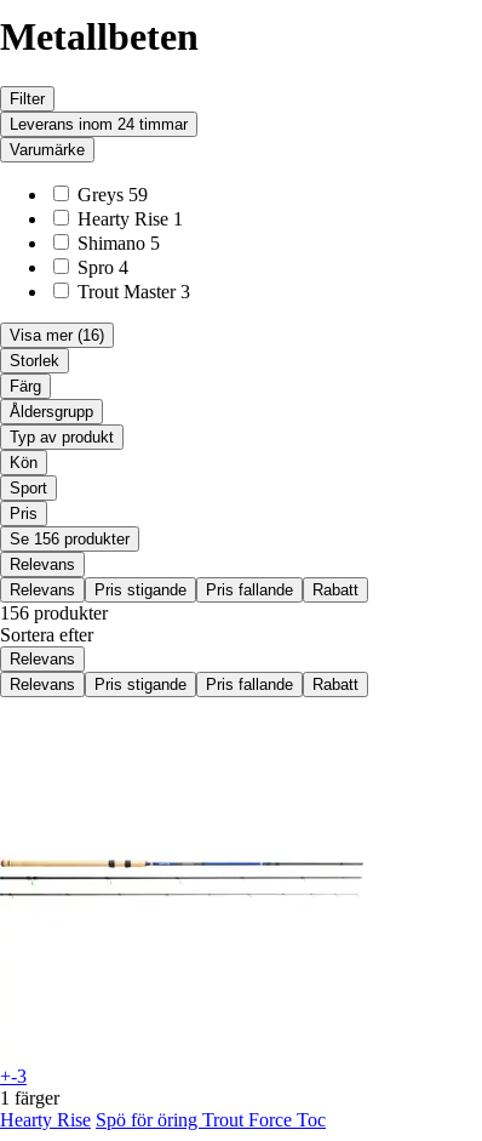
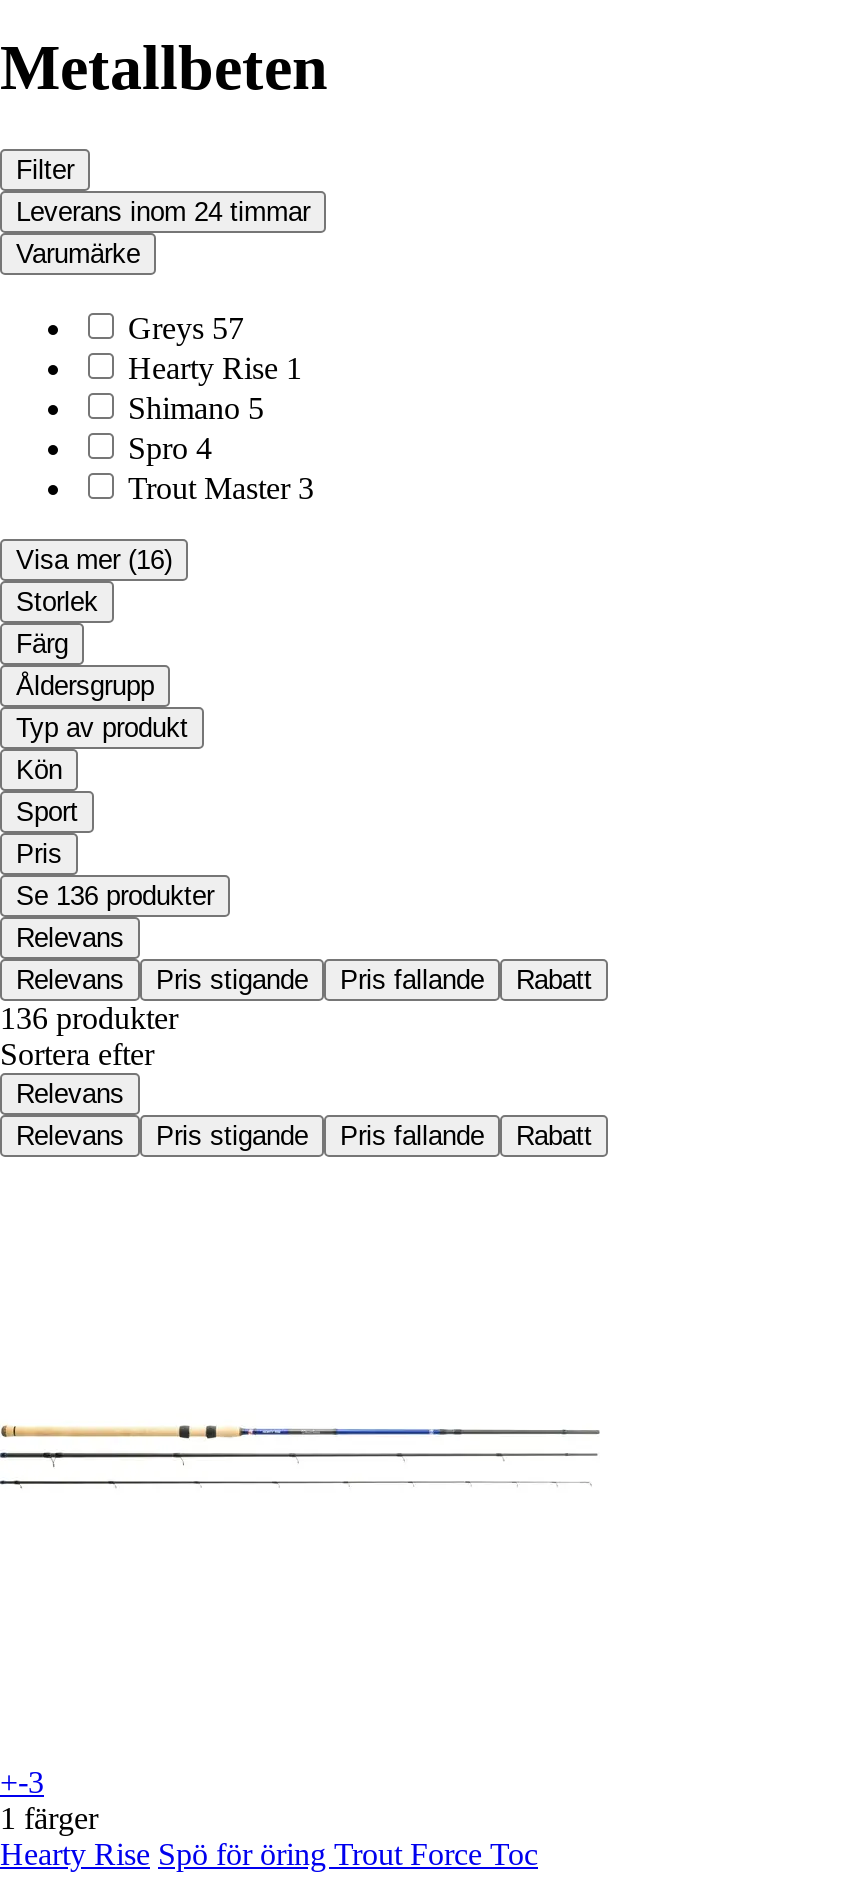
- Greys 59
+ Greys 57

- Se 156 produkter
+ Se 136 produkter

- 156 produkter
+ 136 produkter
